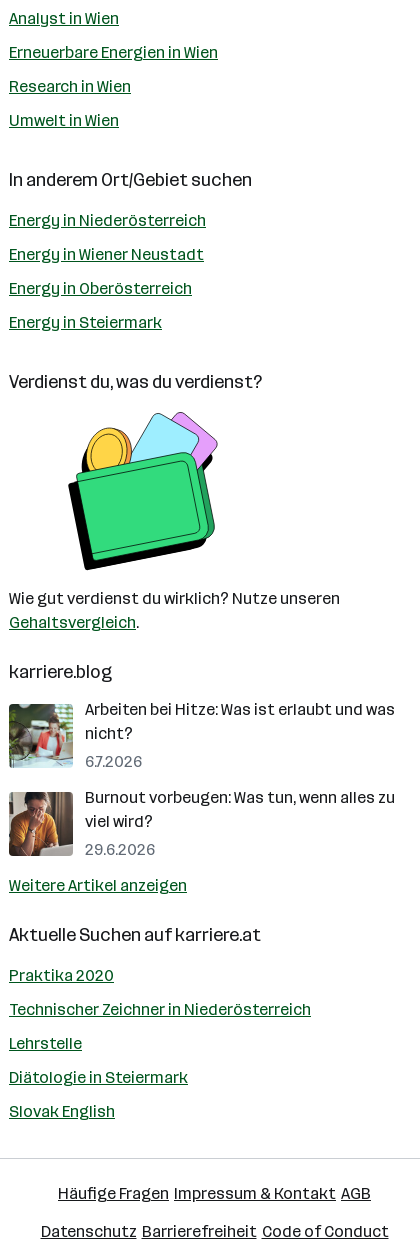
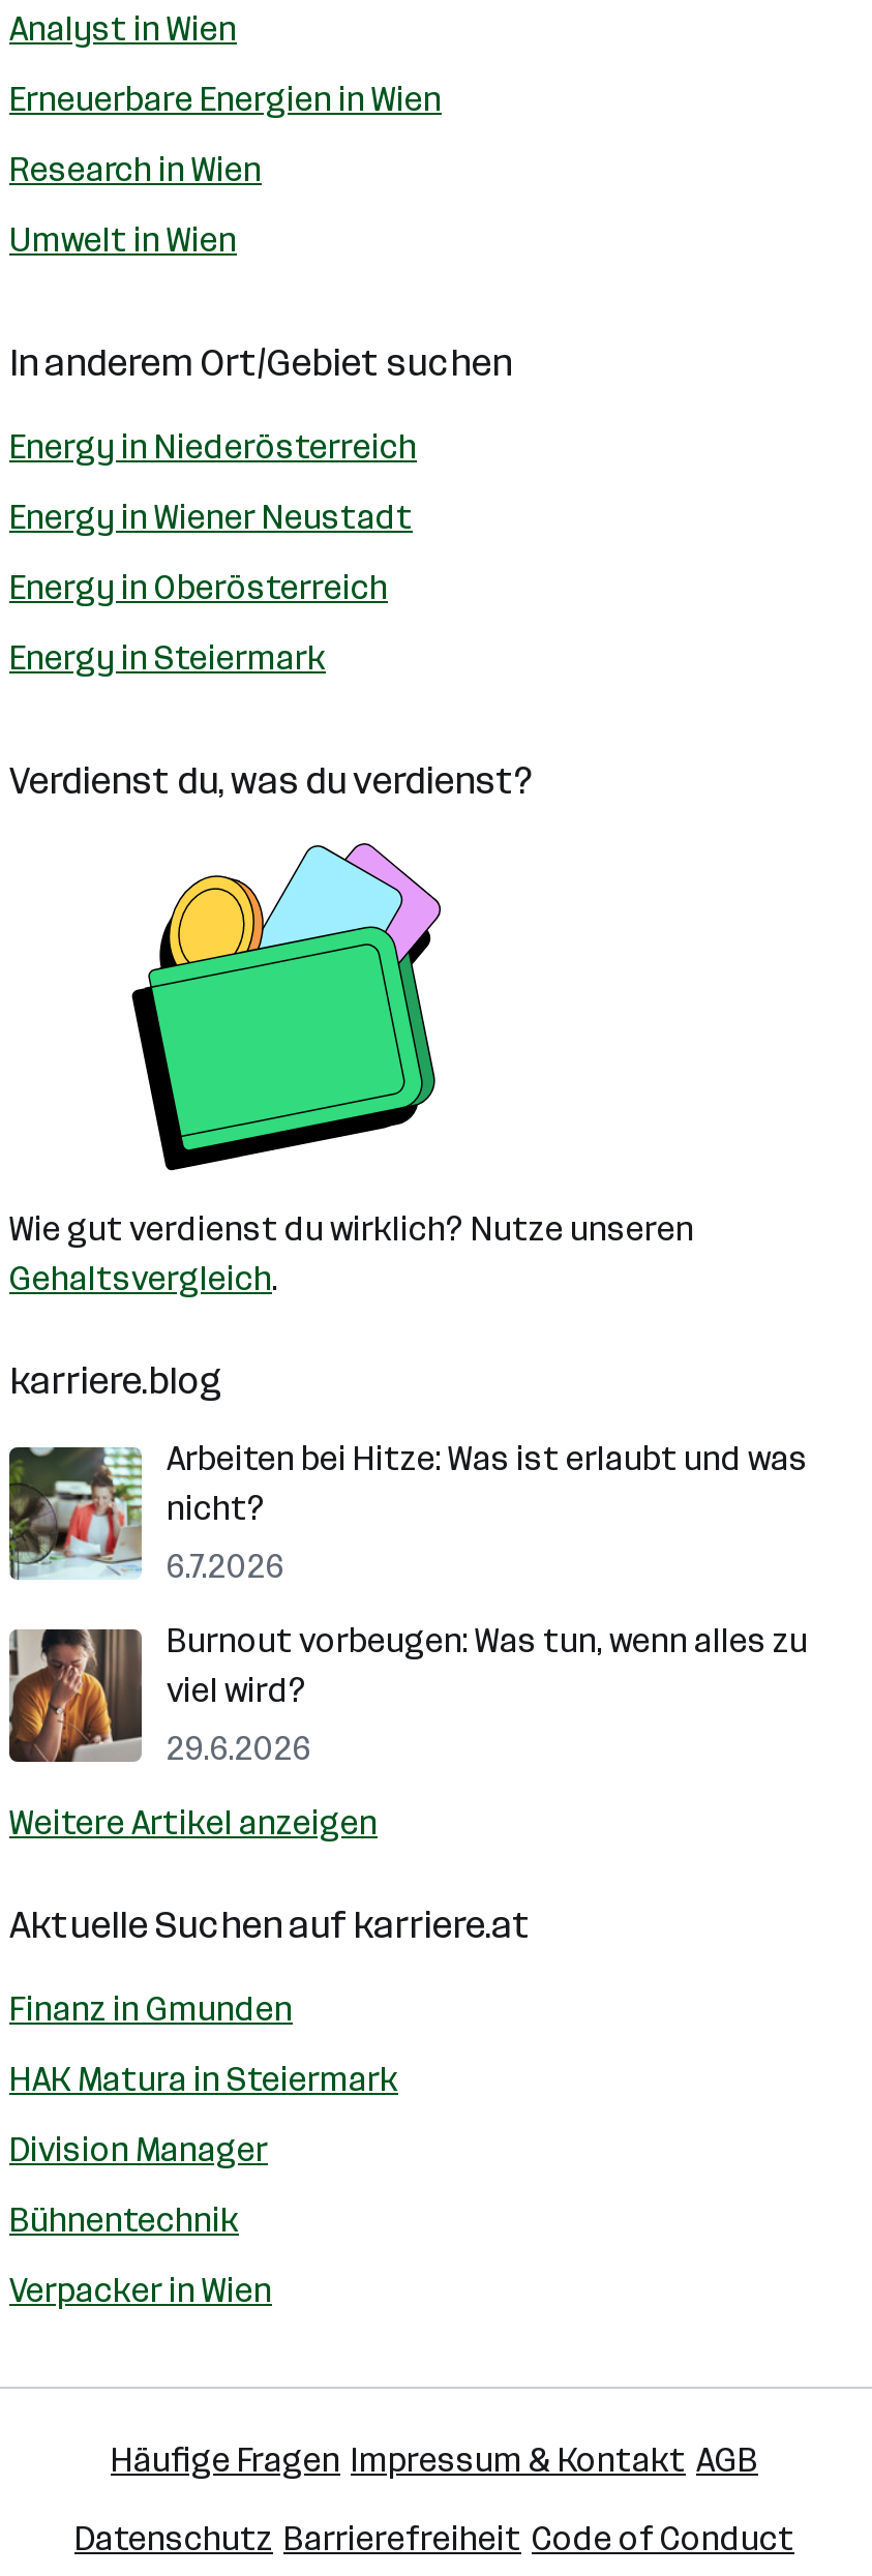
- Praktika 2020
+ Finanz in Gmunden

- Technischer Zeichner in Niederösterreich
+ HAK Matura in Steiermark

- Lehrstelle
+ Division Manager

- Diätologie in Steiermark
+ Bühnentechnik

- Slovak English
+ Verpacker in Wien
